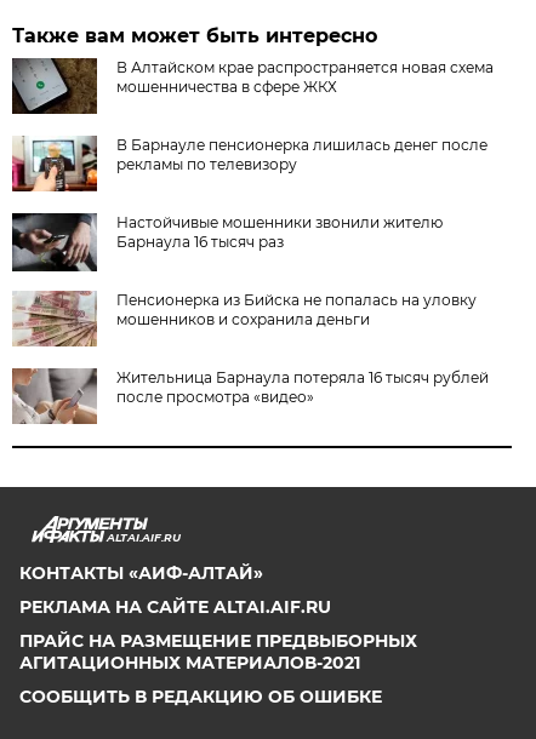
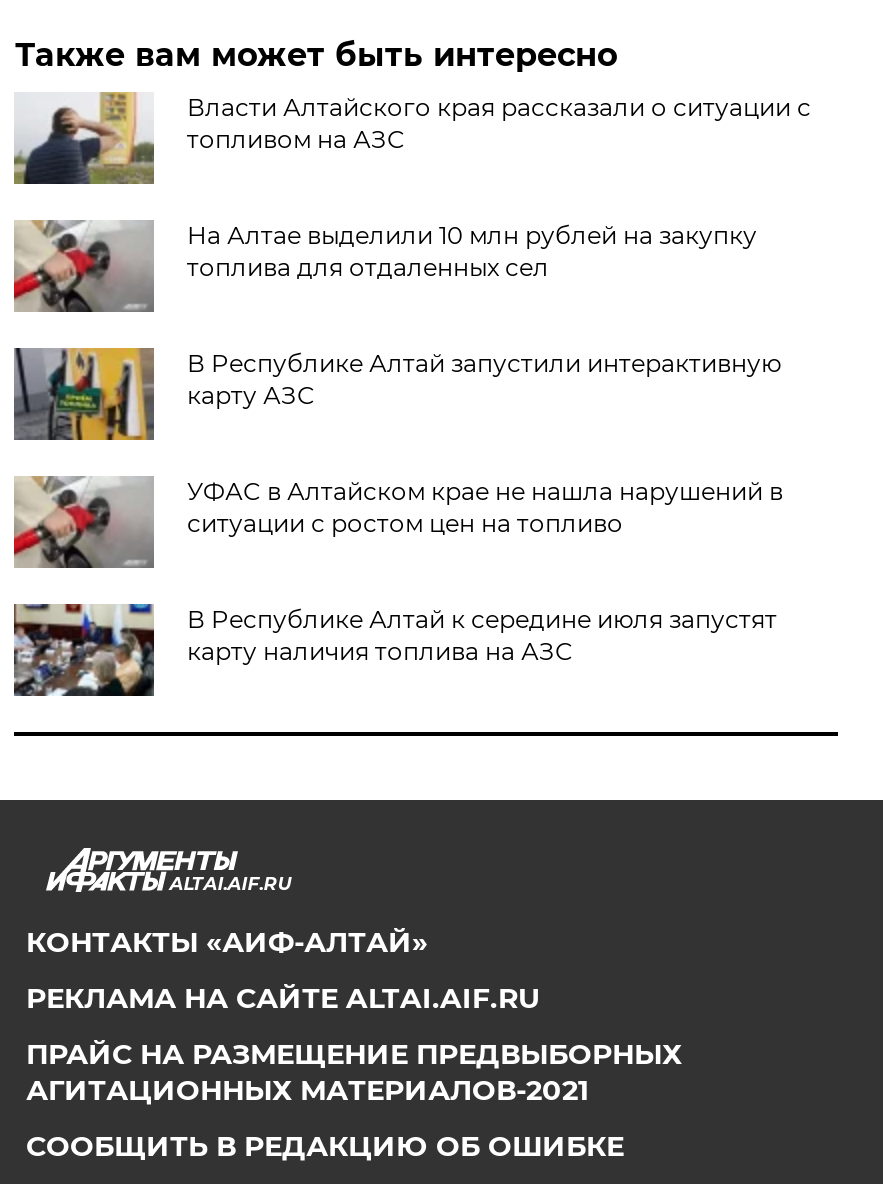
- [image]
- В Алтайском крае распространяется новая схема
- мошенничества в сфере ЖКХ
+ [image]
+ Власти Алтайского края рассказали о ситуации с
+ топливом на АЗС

- [image]
- В Барнауле пенсионерка лишилась денег после
- рекламы по телевизору
+ [image]
+ На Алтае выделили 10 млн рублей на закупку
+ топлива для отдаленных сел

- [image]
- Настойчивые мошенники звонили жителю
- Барнаула 16 тысяч раз
+ [image]
+ В Республике Алтай запустили интерактивную
+ карту АЗС

- [image]
- Пенсионерка из Бийска не попалась на уловку
- мошенников и сохранила деньги
+ [image]
+ УФАС в Алтайском крае не нашла нарушений в
+ ситуации с ростом цен на топливо

- [image]
- Жительница Барнаула потеряла 16 тысяч рублей
- после просмотра «видео»
+ [image]
+ В Республике Алтай к середине июля запустят
+ карту наличия топлива на АЗС
